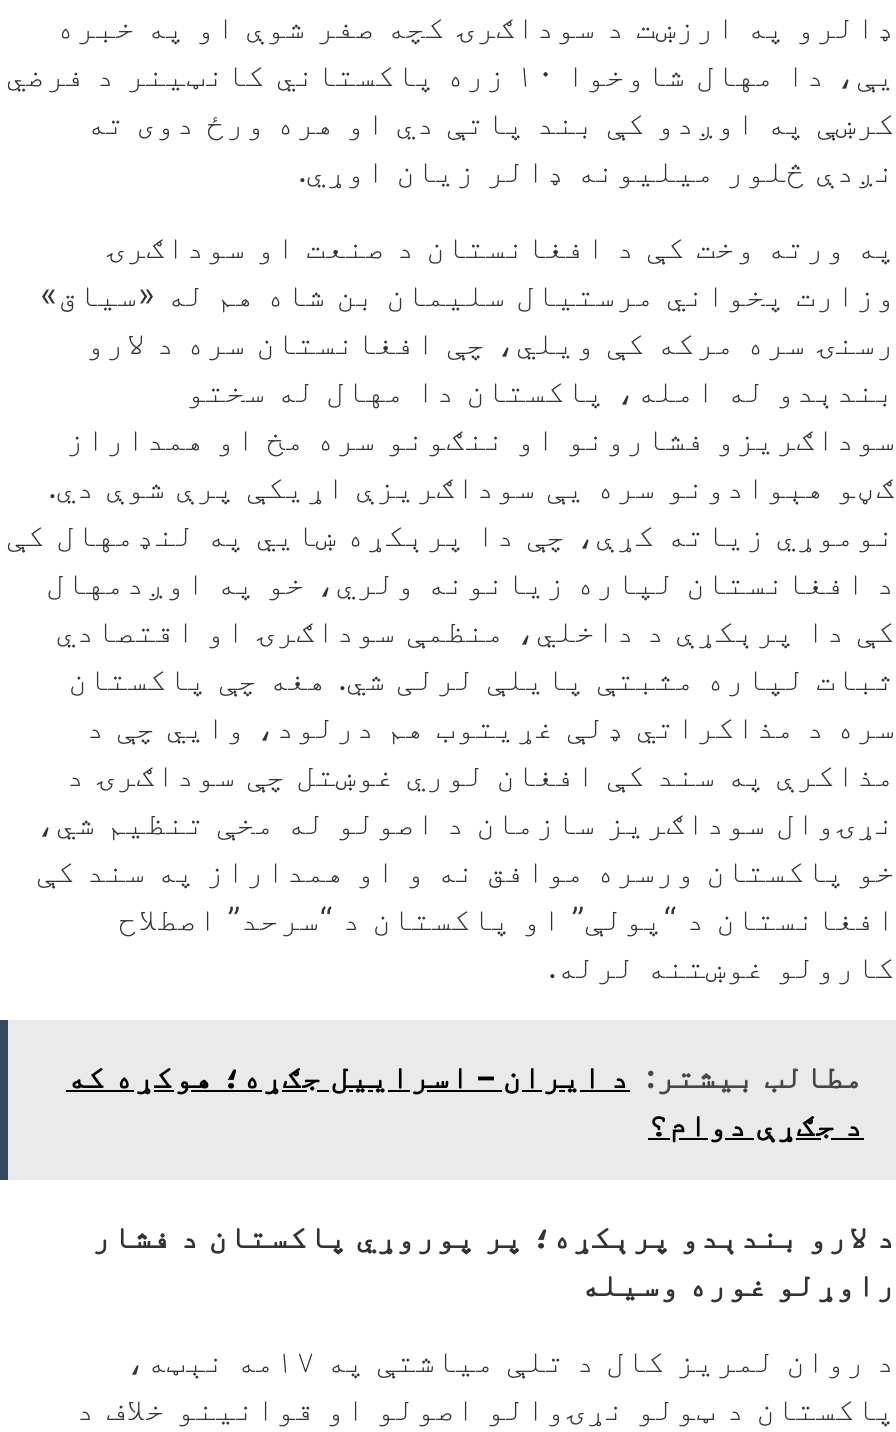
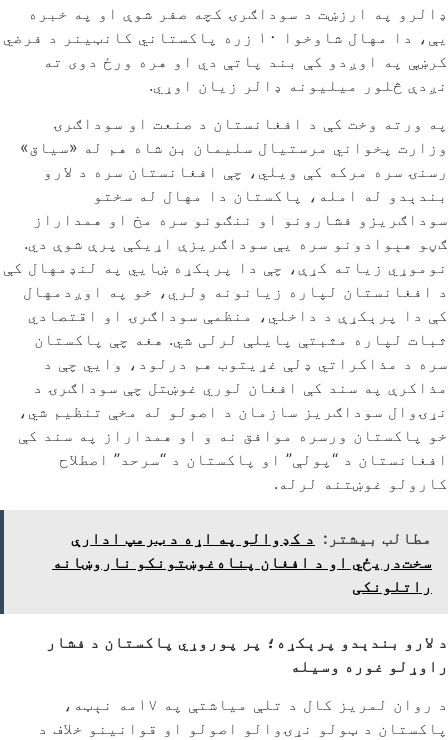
- مطالب بیشتر: د ایران – اسراییل جګړه؛ هوکړه که
- د جګړې دوام؟
+ مطالب بیشتر: د کډوالو په اړه د ټرمپ ادارې
+ سخت‌دریځي او د افغان پناه‌غوښتونکو ناروښانه
+ راتلونکی
